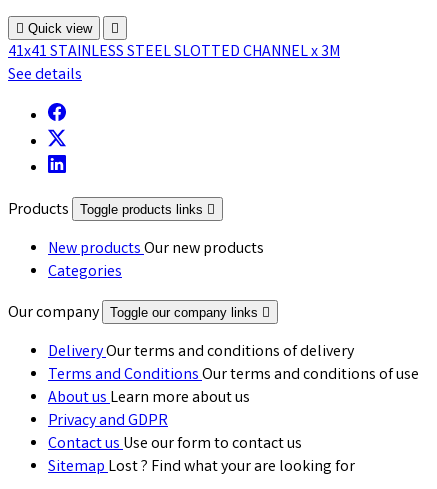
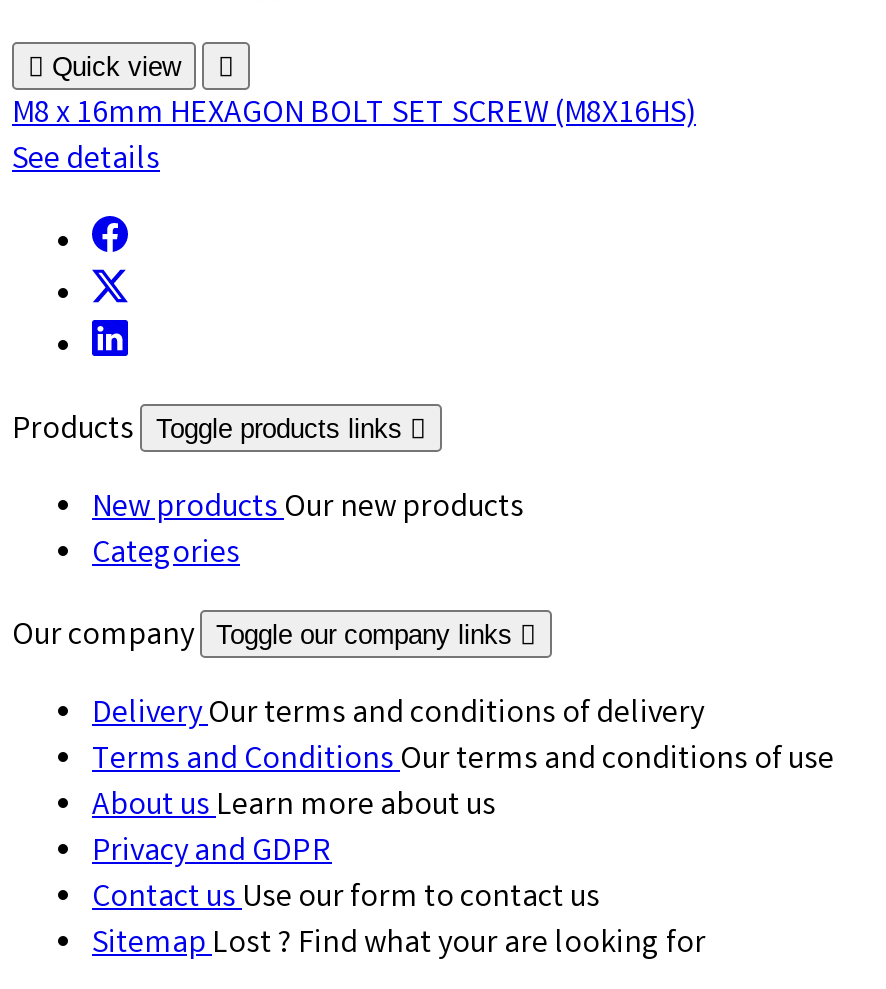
- 41x41 STAINLESS STEEL SLOTTED CHANNEL x 3M
+ M8 x 16mm HEXAGON BOLT SET SCREW (M8X16HS)
